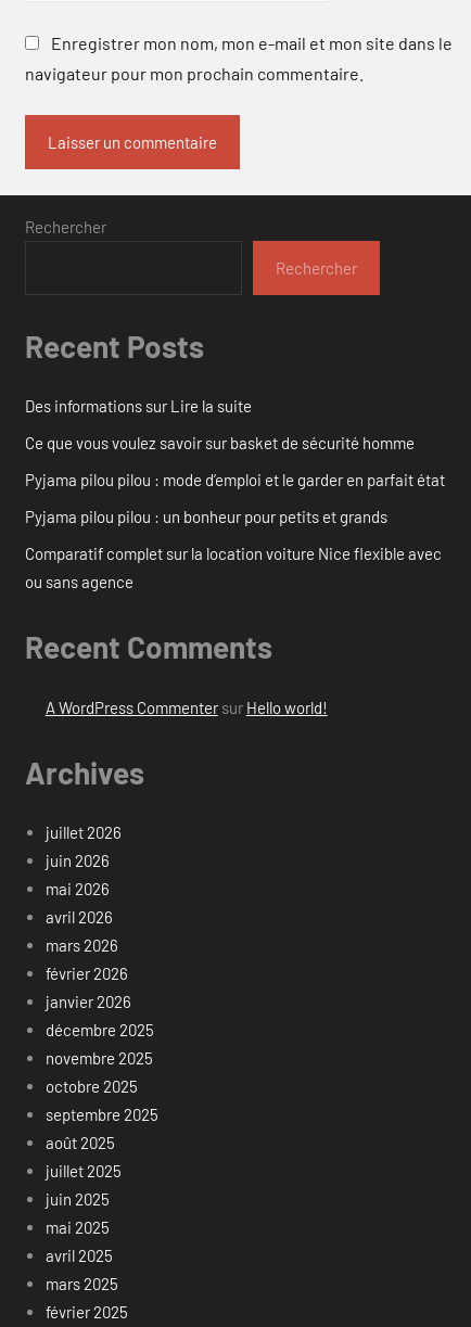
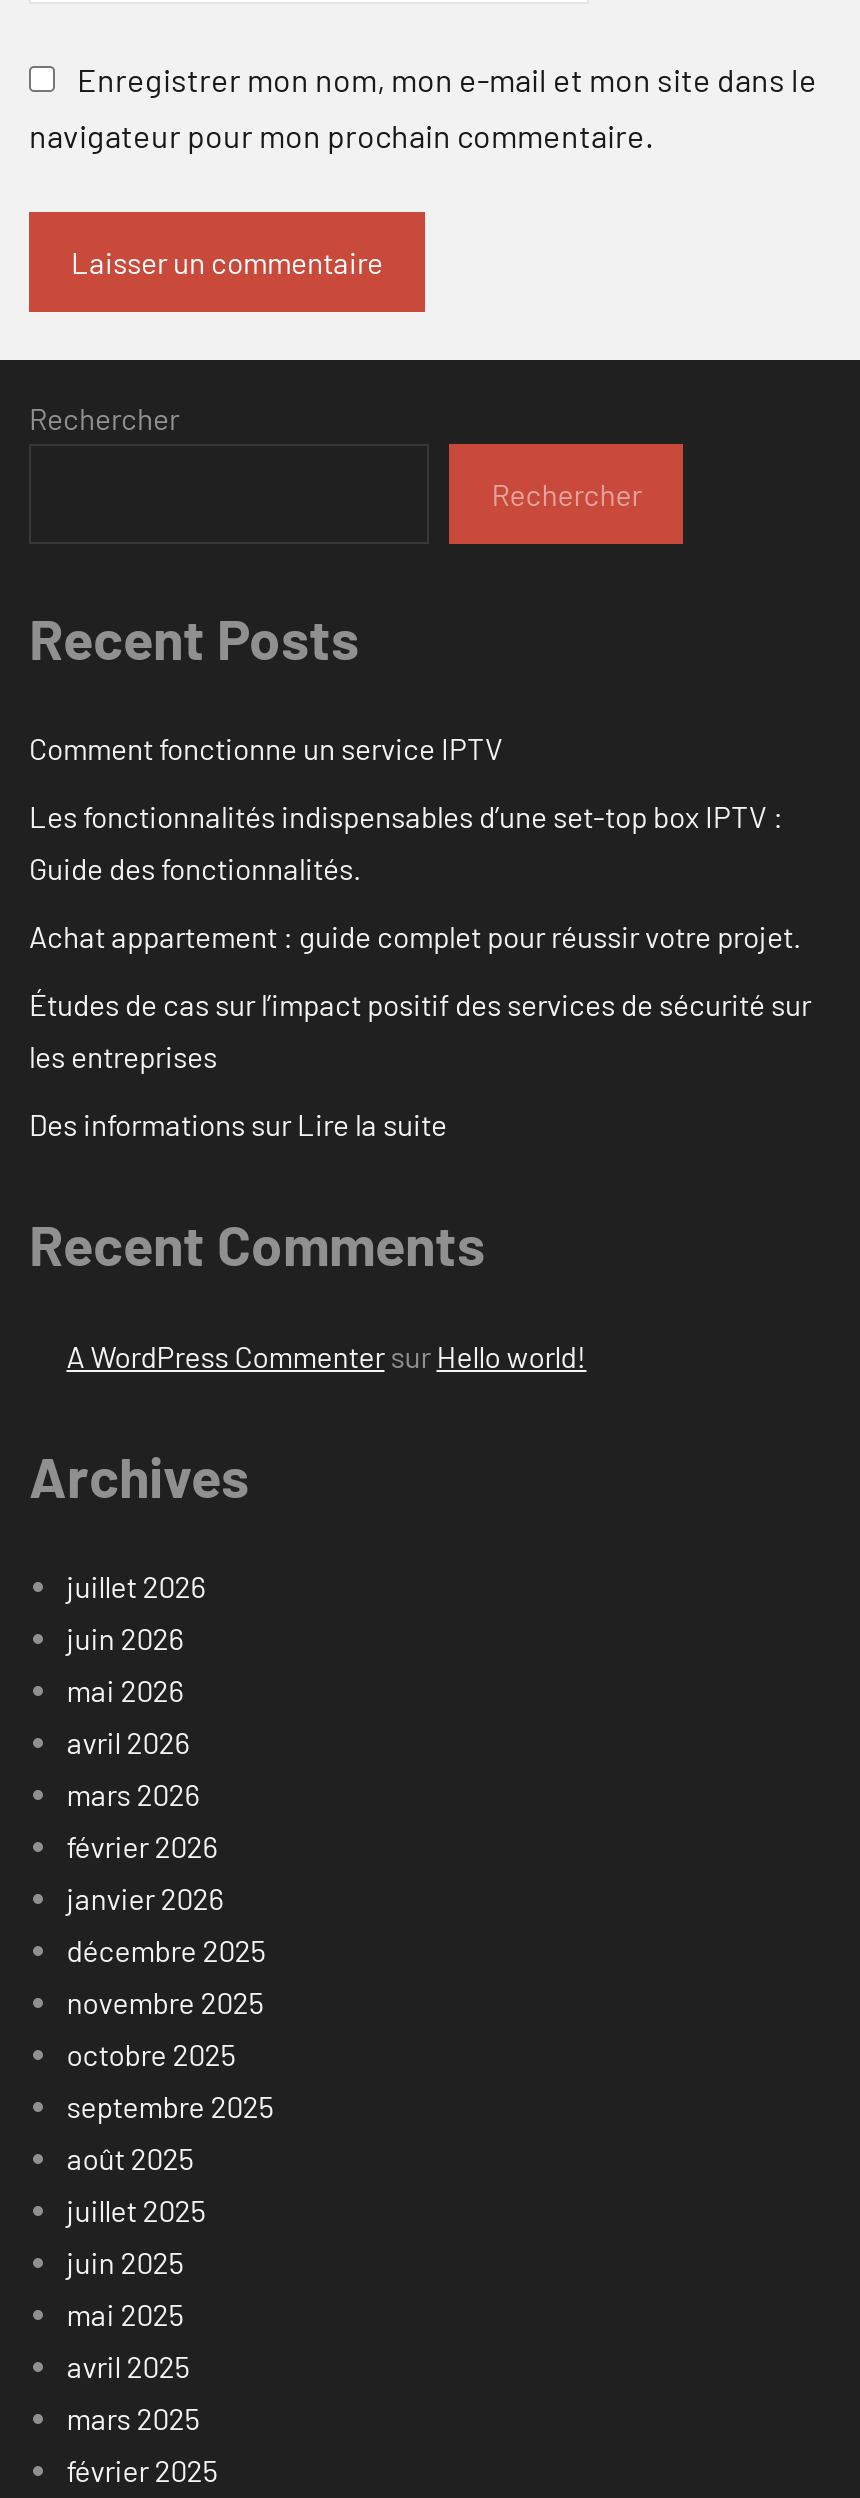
+ Comment fonctionne un service IPTV
+ Les fonctionnalités indispensables d’une set-top box IPTV :
+ Guide des fonctionnalités.
+ Achat appartement : guide complet pour réussir votre projet.
+ Études de cas sur l’impact positif des services de sécurité sur
+ les entreprises

moved down: Des informations sur Lire la suite

- Ce que vous voulez savoir sur basket de sécurité homme
- Pyjama pilou pilou : mode d’emploi et le garder en parfait état
- Pyjama pilou pilou : un bonheur pour petits et grands
- Comparatif complet sur la location voiture Nice flexible avec
- ou sans agence
